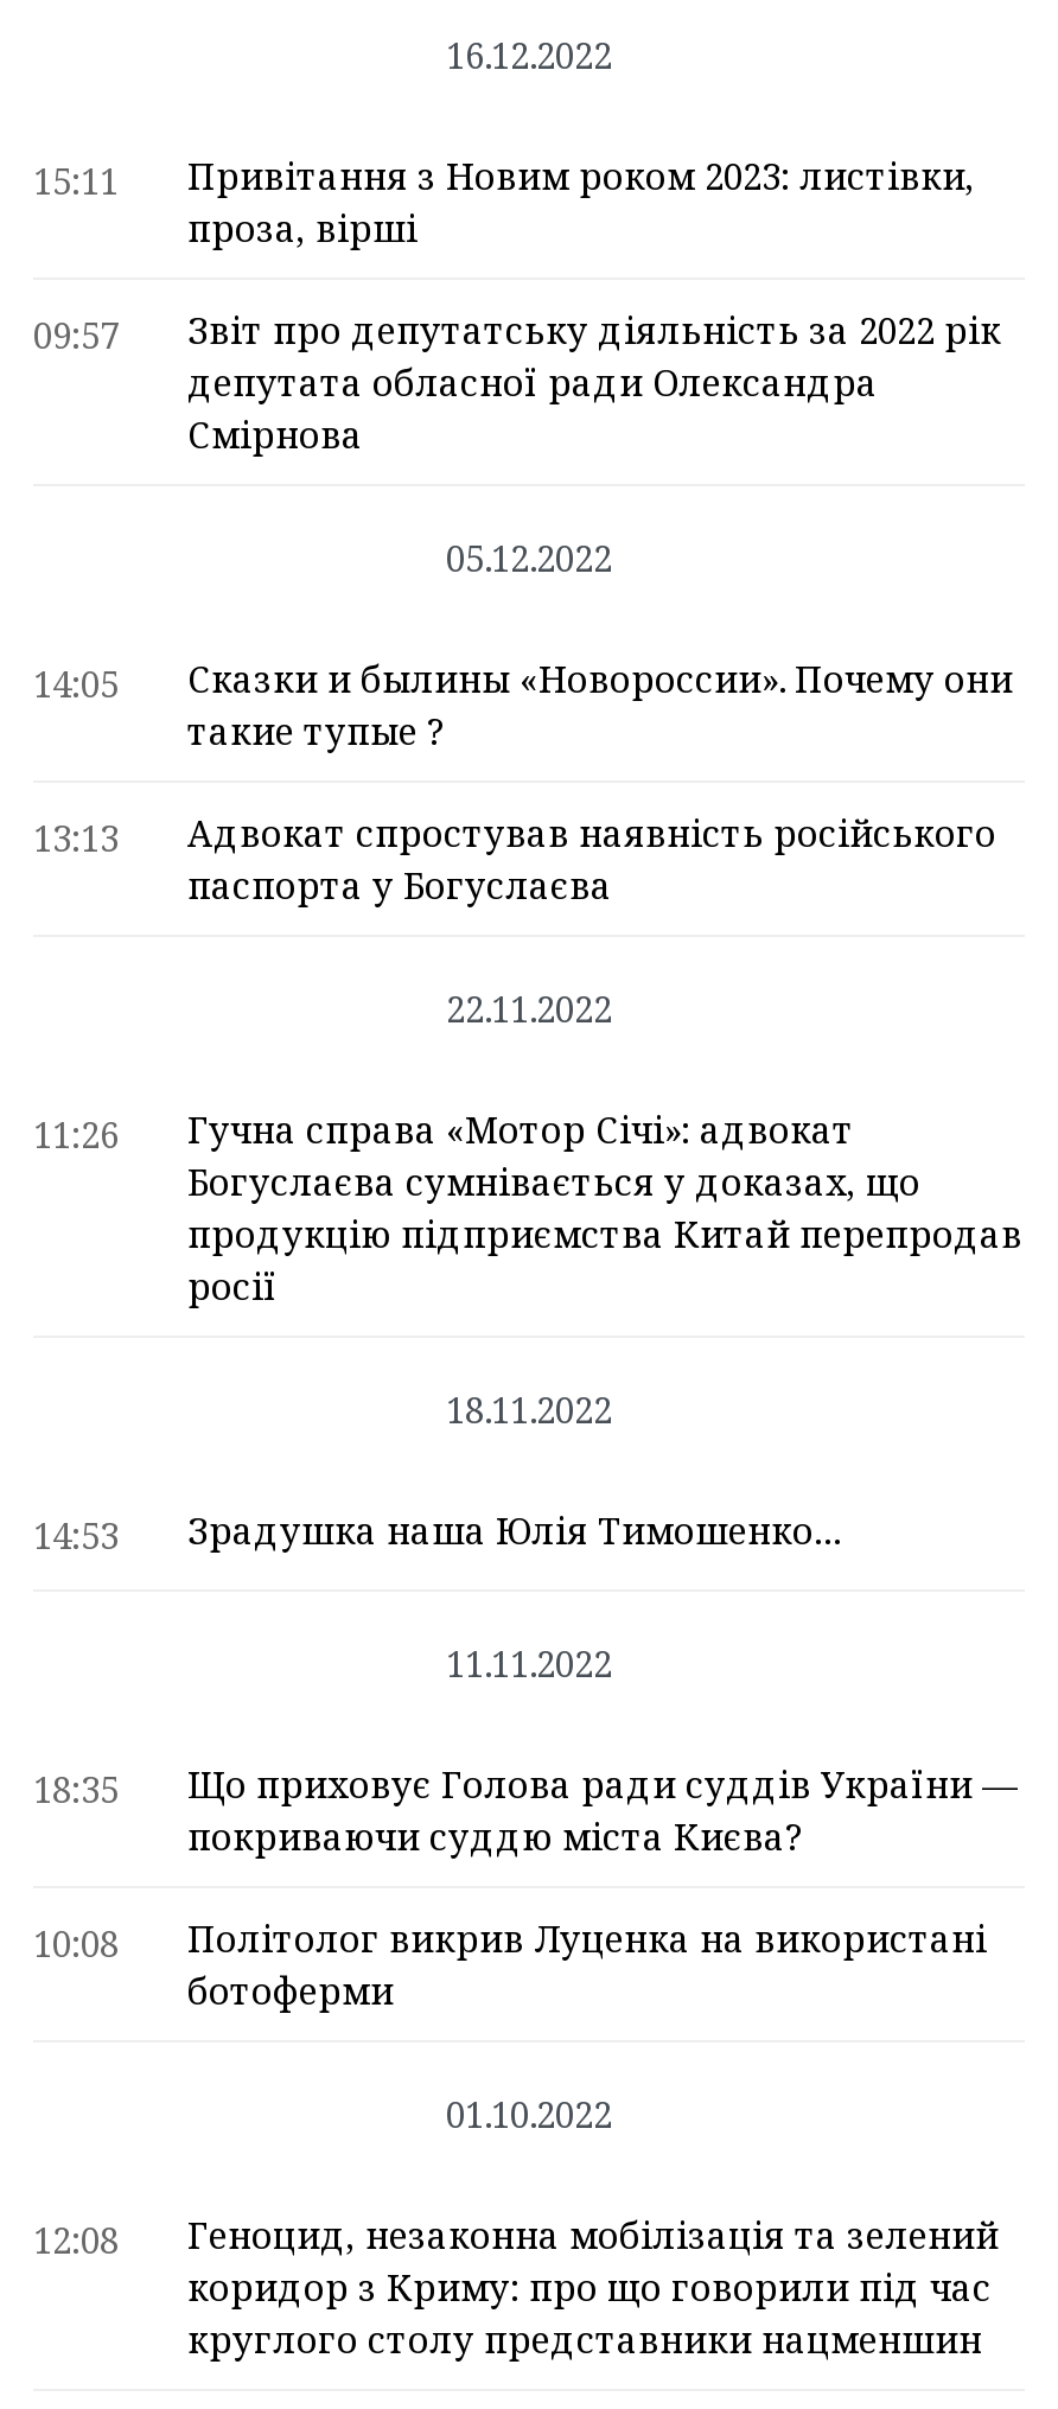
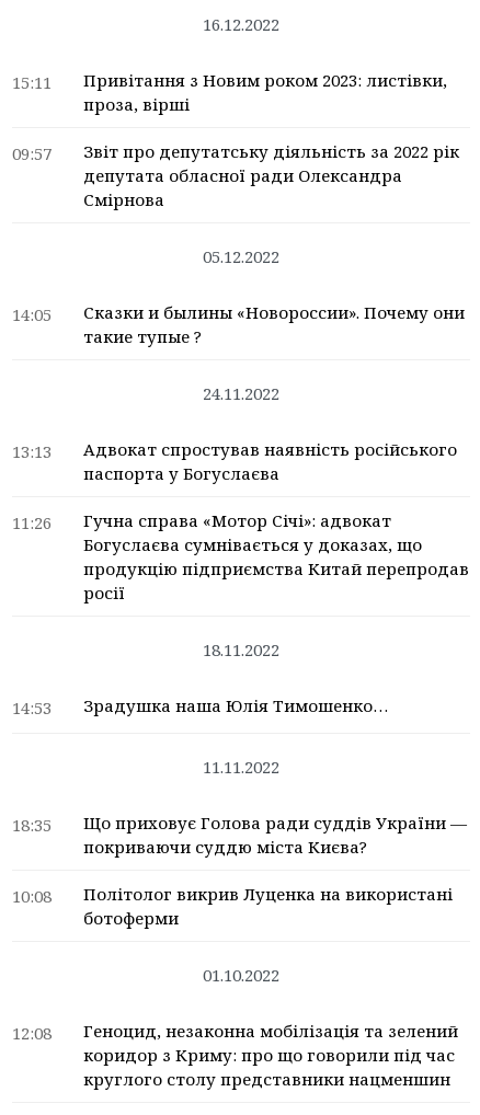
+ 24.11.2022

moved down: 13:13 | Адвокат спростував наявність російського | паспорта у Богуслаєва

- 22.11.2022
